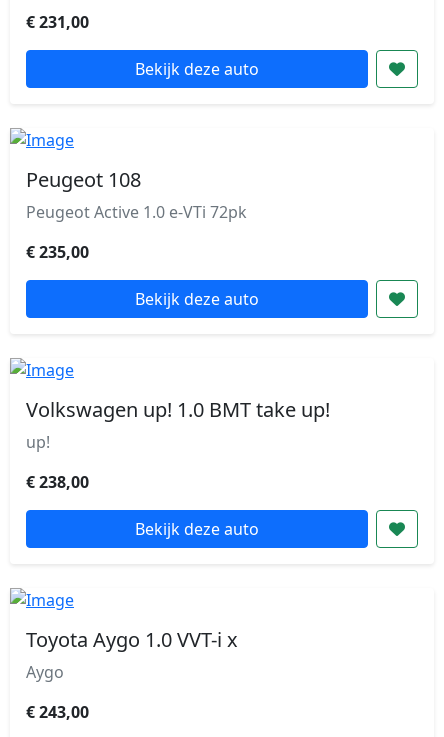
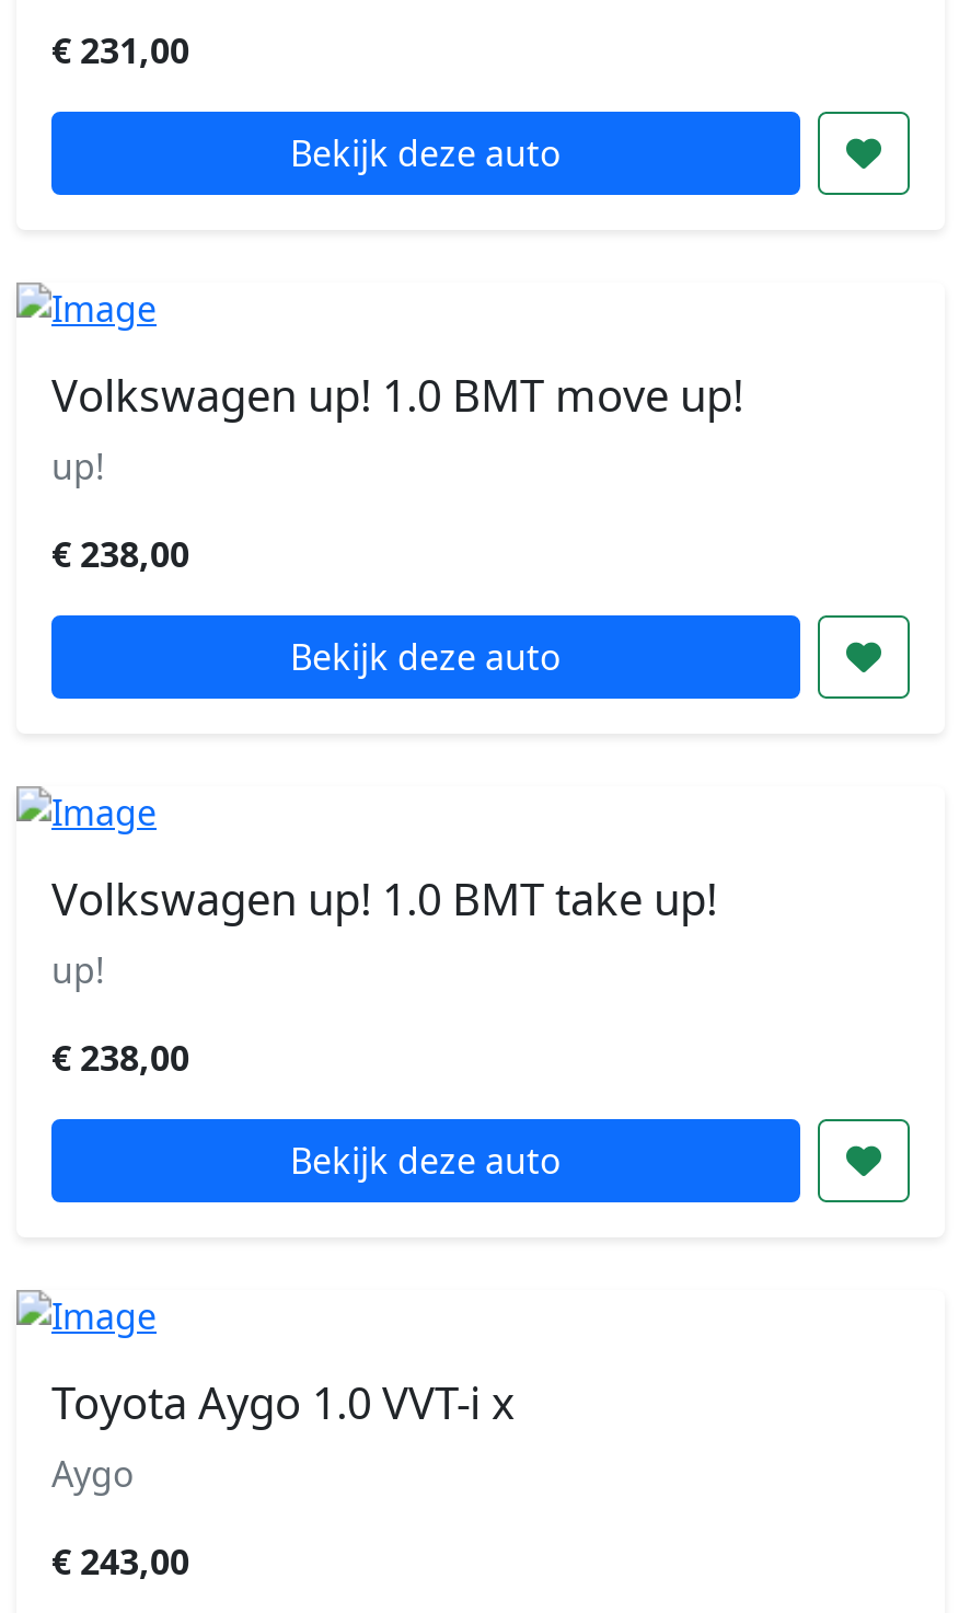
- Peugeot 108
- Peugeot Active 1.0 e-VTi 72pk
+ Volkswagen up! 1.0 BMT move up!
+ up!

- € 235,00
+ € 238,00
